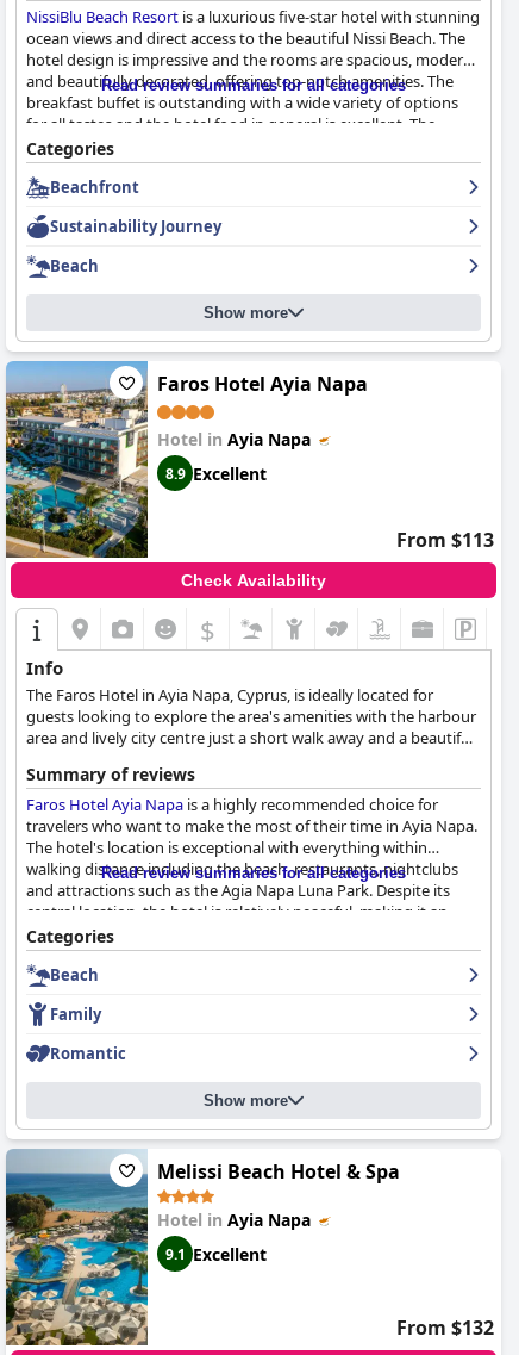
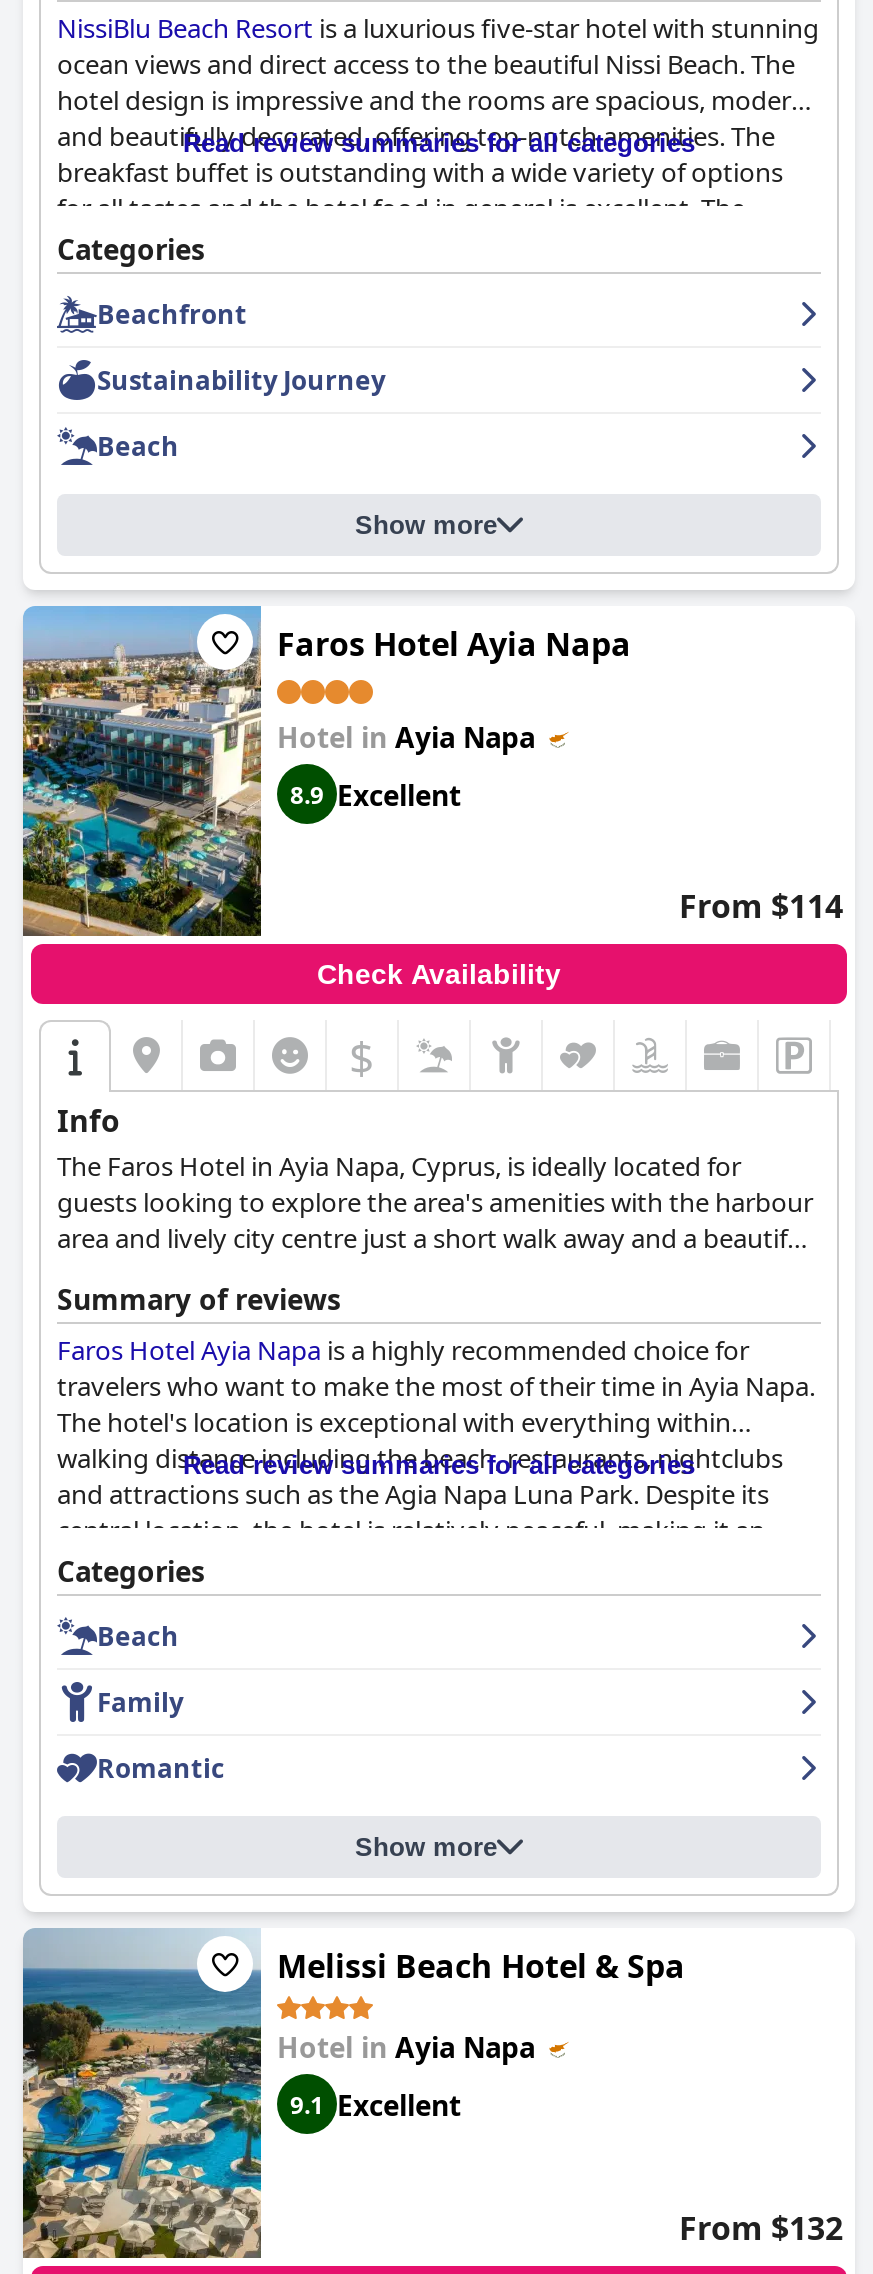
- From $113
+ From $114
